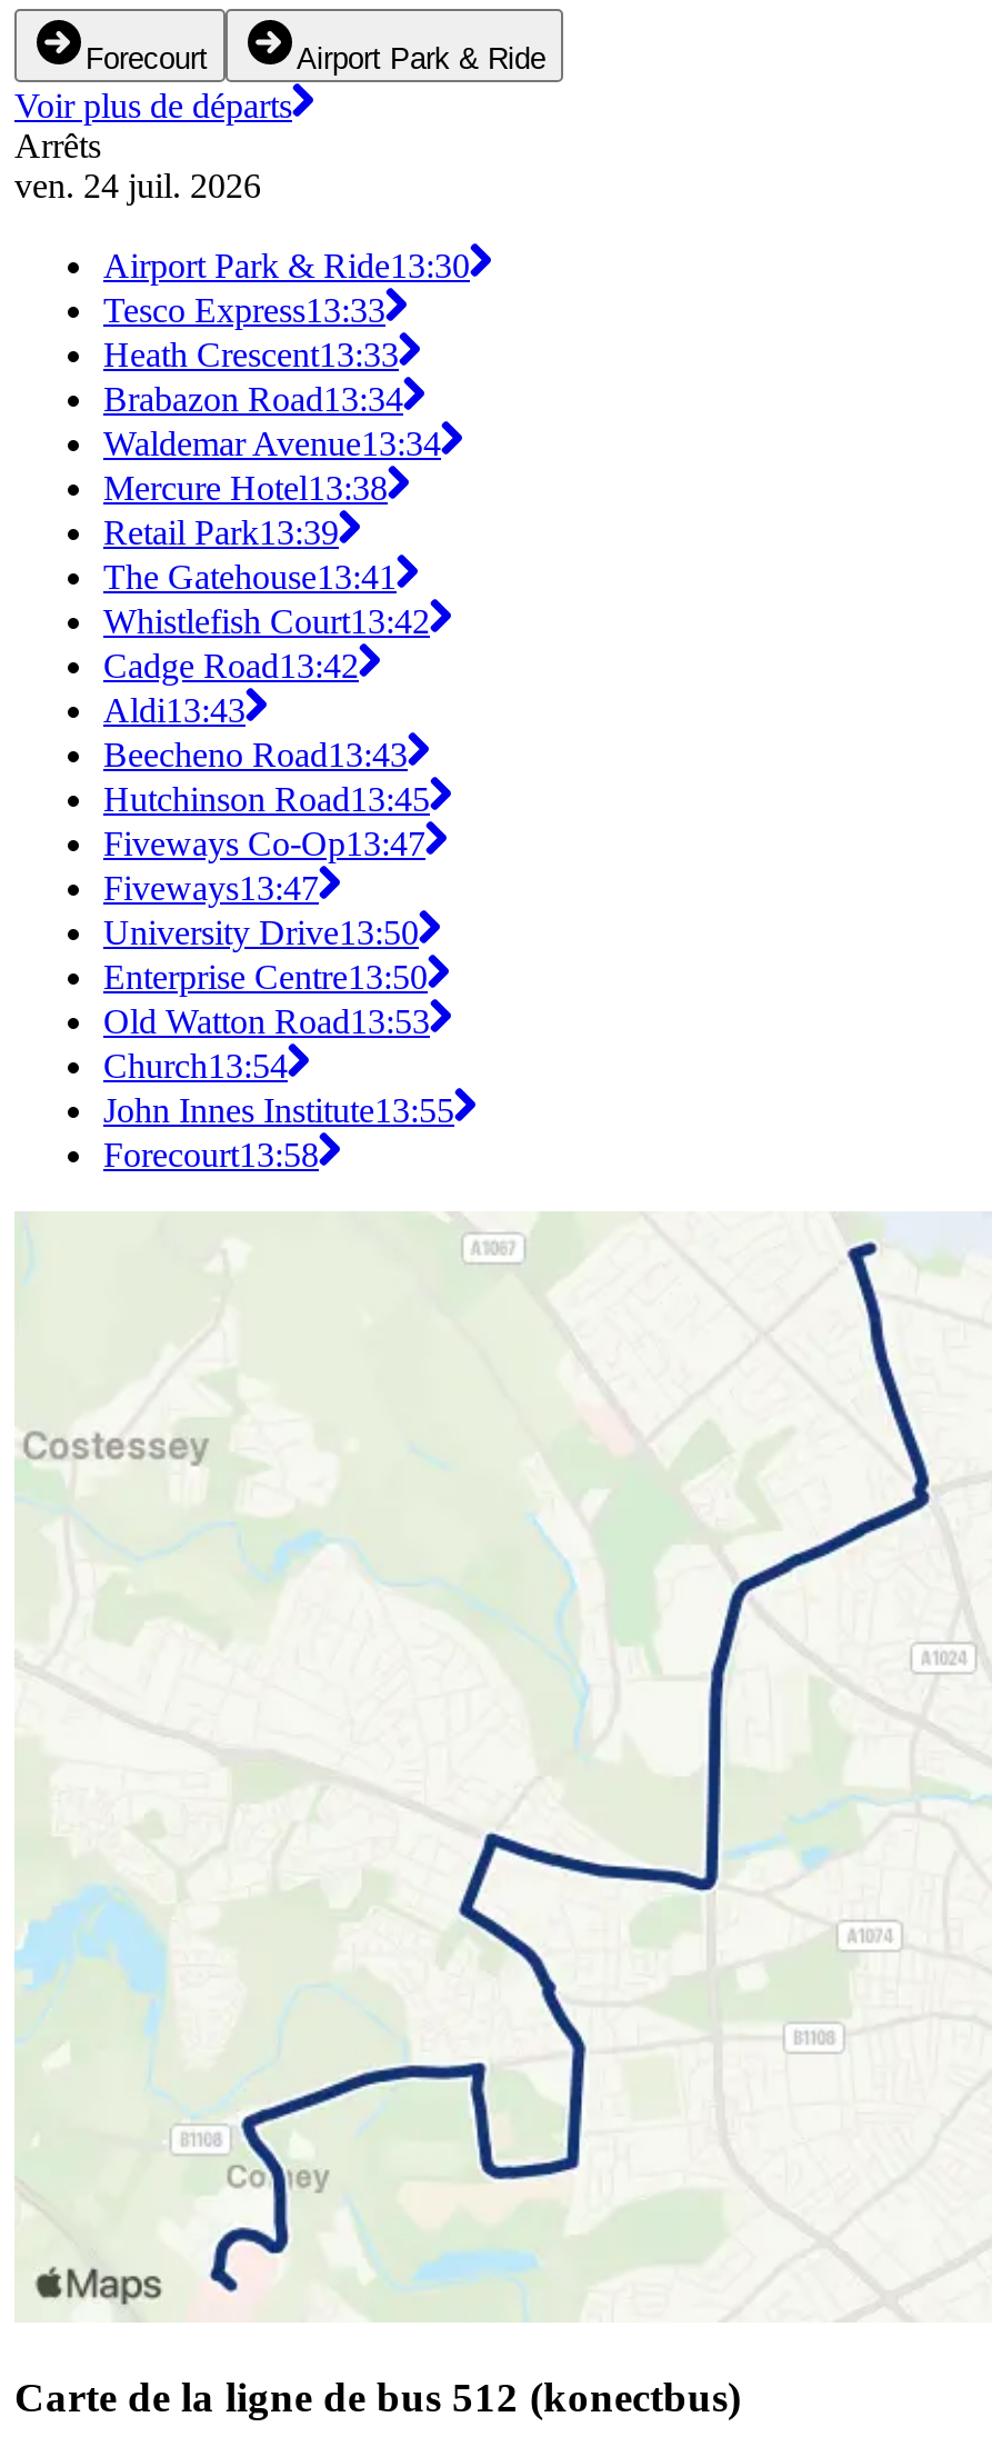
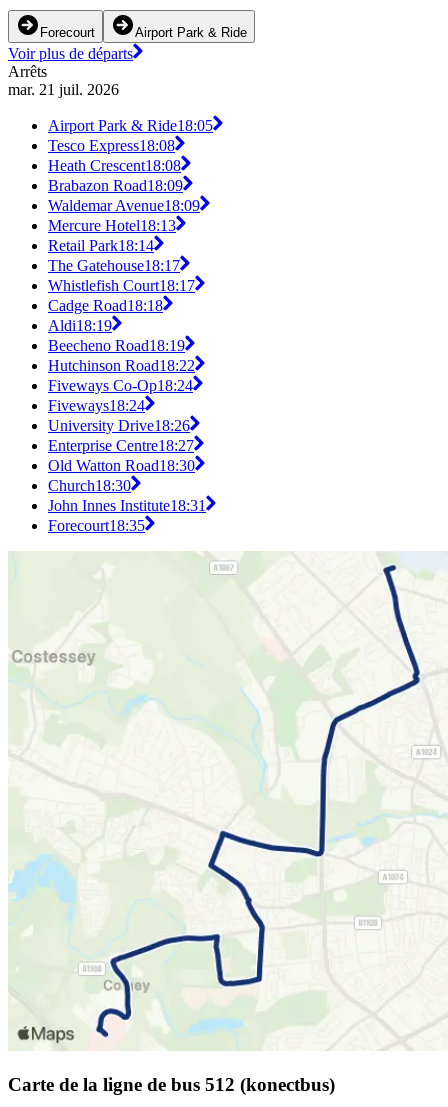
- ven. 24 juil. 2026
+ mar. 21 juil. 2026

- Airport Park & Ride13:30
+ Airport Park & Ride18:05

- Tesco Express13:33
+ Tesco Express18:08

- Heath Crescent13:33
+ Heath Crescent18:08

- Brabazon Road13:34
+ Brabazon Road18:09

- Waldemar Avenue13:34
+ Waldemar Avenue18:09

- Mercure Hotel13:38
+ Mercure Hotel18:13

- Retail Park13:39
+ Retail Park18:14

- The Gatehouse13:41
+ The Gatehouse18:17

- Whistlefish Court13:42
+ Whistlefish Court18:17

- Cadge Road13:42
+ Cadge Road18:18

- Aldi13:43
+ Aldi18:19

- Beecheno Road13:43
+ Beecheno Road18:19

- Hutchinson Road13:45
+ Hutchinson Road18:22

- Fiveways Co-Op13:47
+ Fiveways Co-Op18:24

- Fiveways13:47
+ Fiveways18:24

- University Drive13:50
+ University Drive18:26

- Enterprise Centre13:50
+ Enterprise Centre18:27

- Old Watton Road13:53
+ Old Watton Road18:30

- Church13:54
+ Church18:30

- John Innes Institute13:55
+ John Innes Institute18:31

- Forecourt13:58
+ Forecourt18:35
